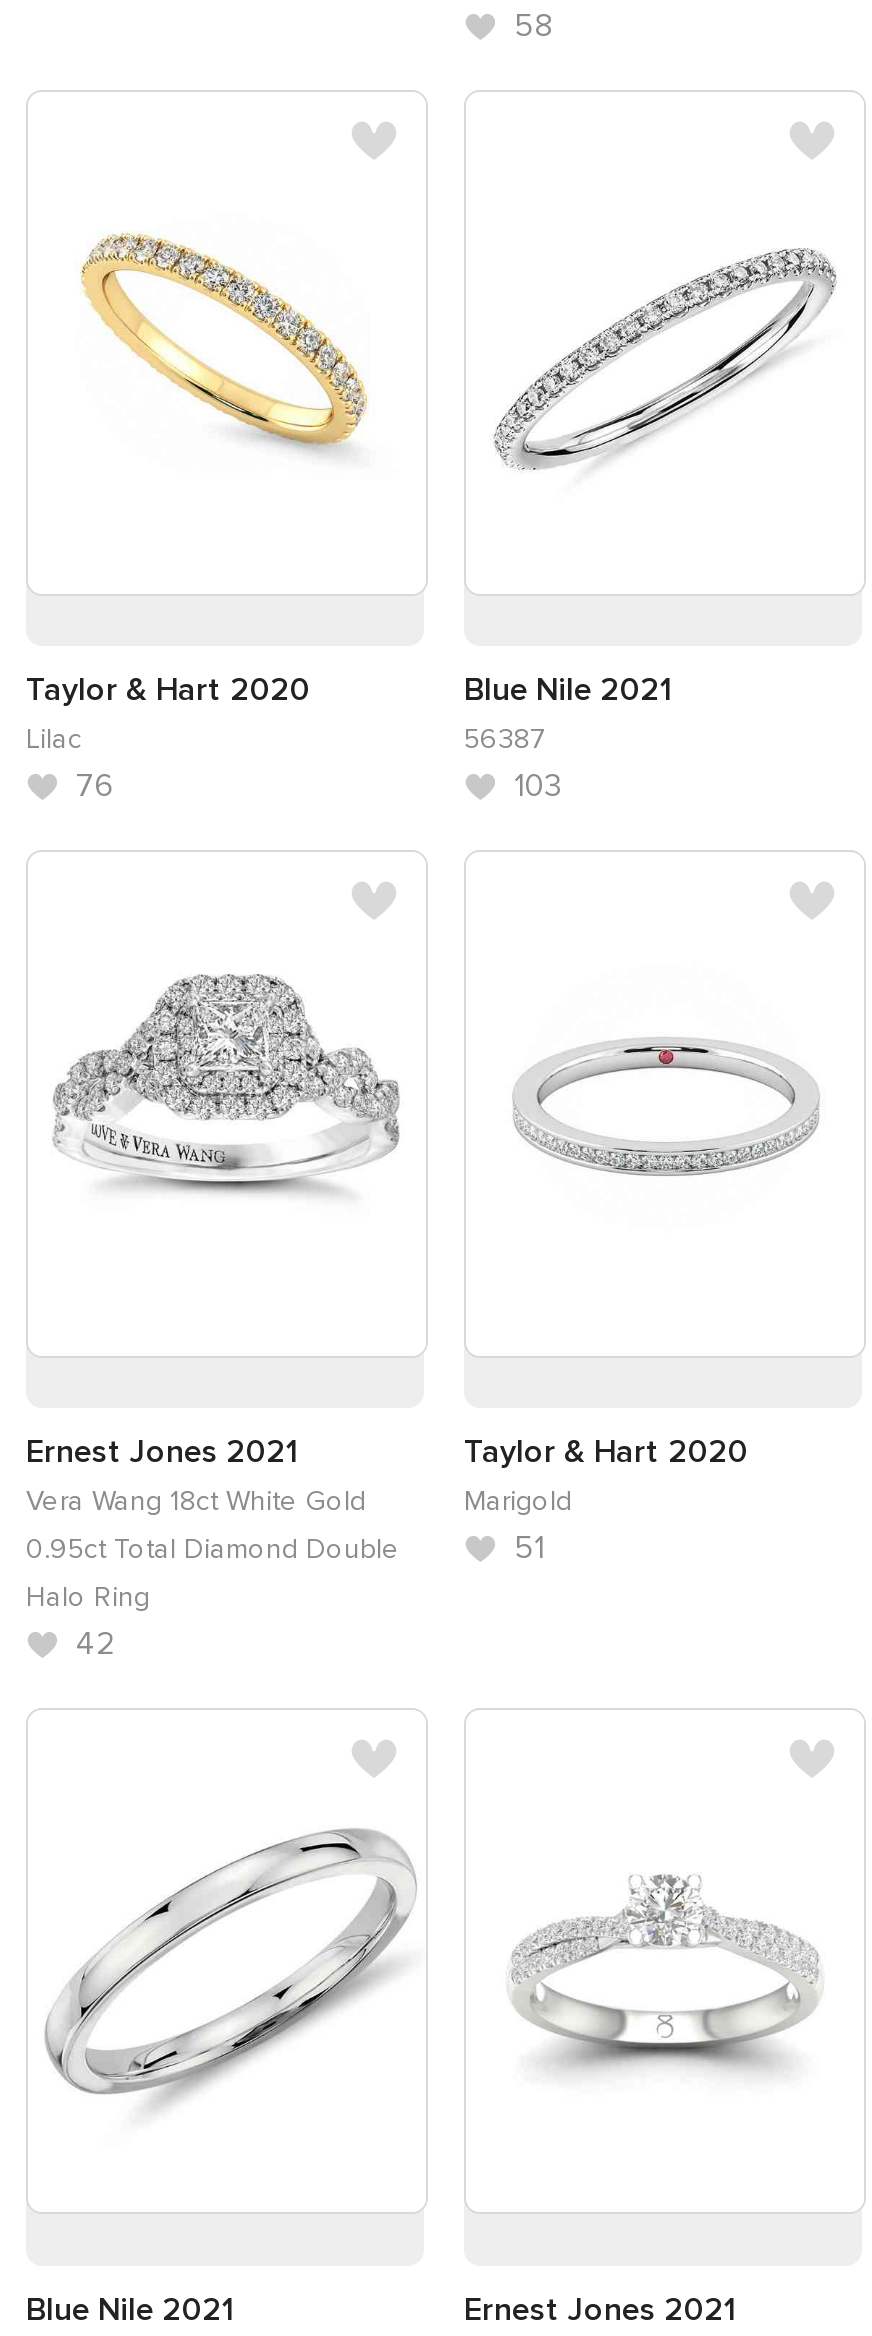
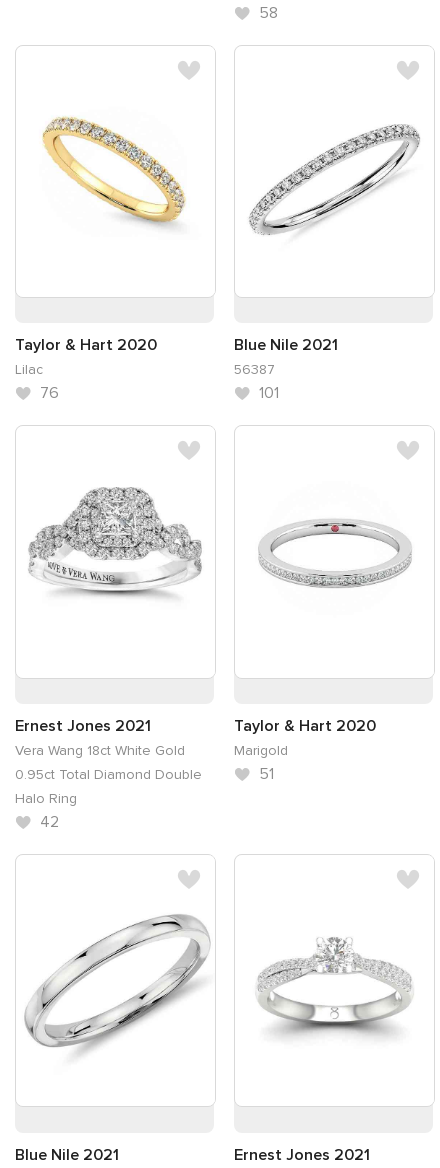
- 103
+ 101
